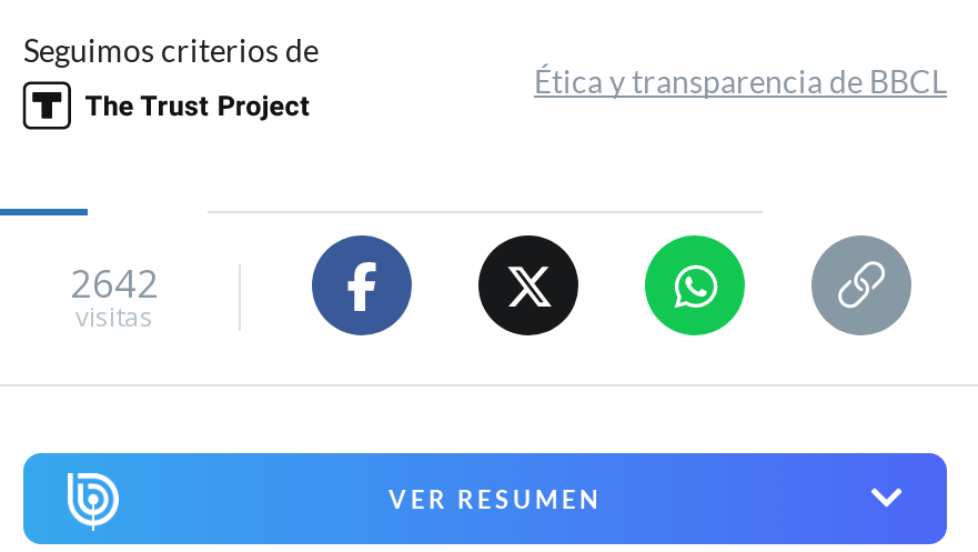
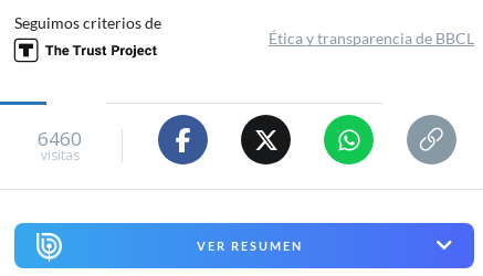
- 2642
+ 6460
